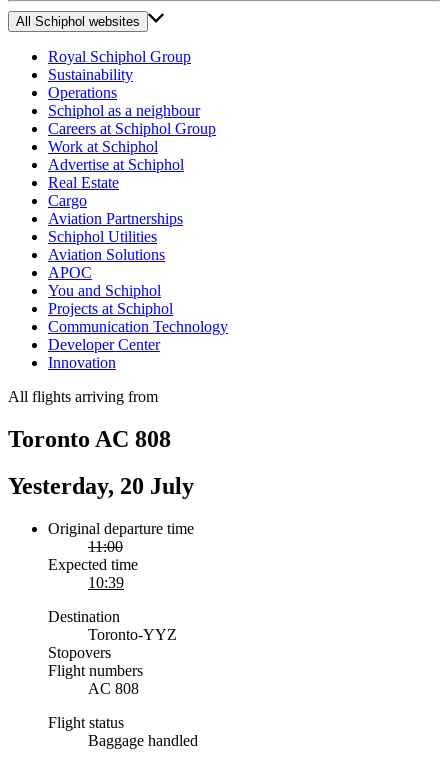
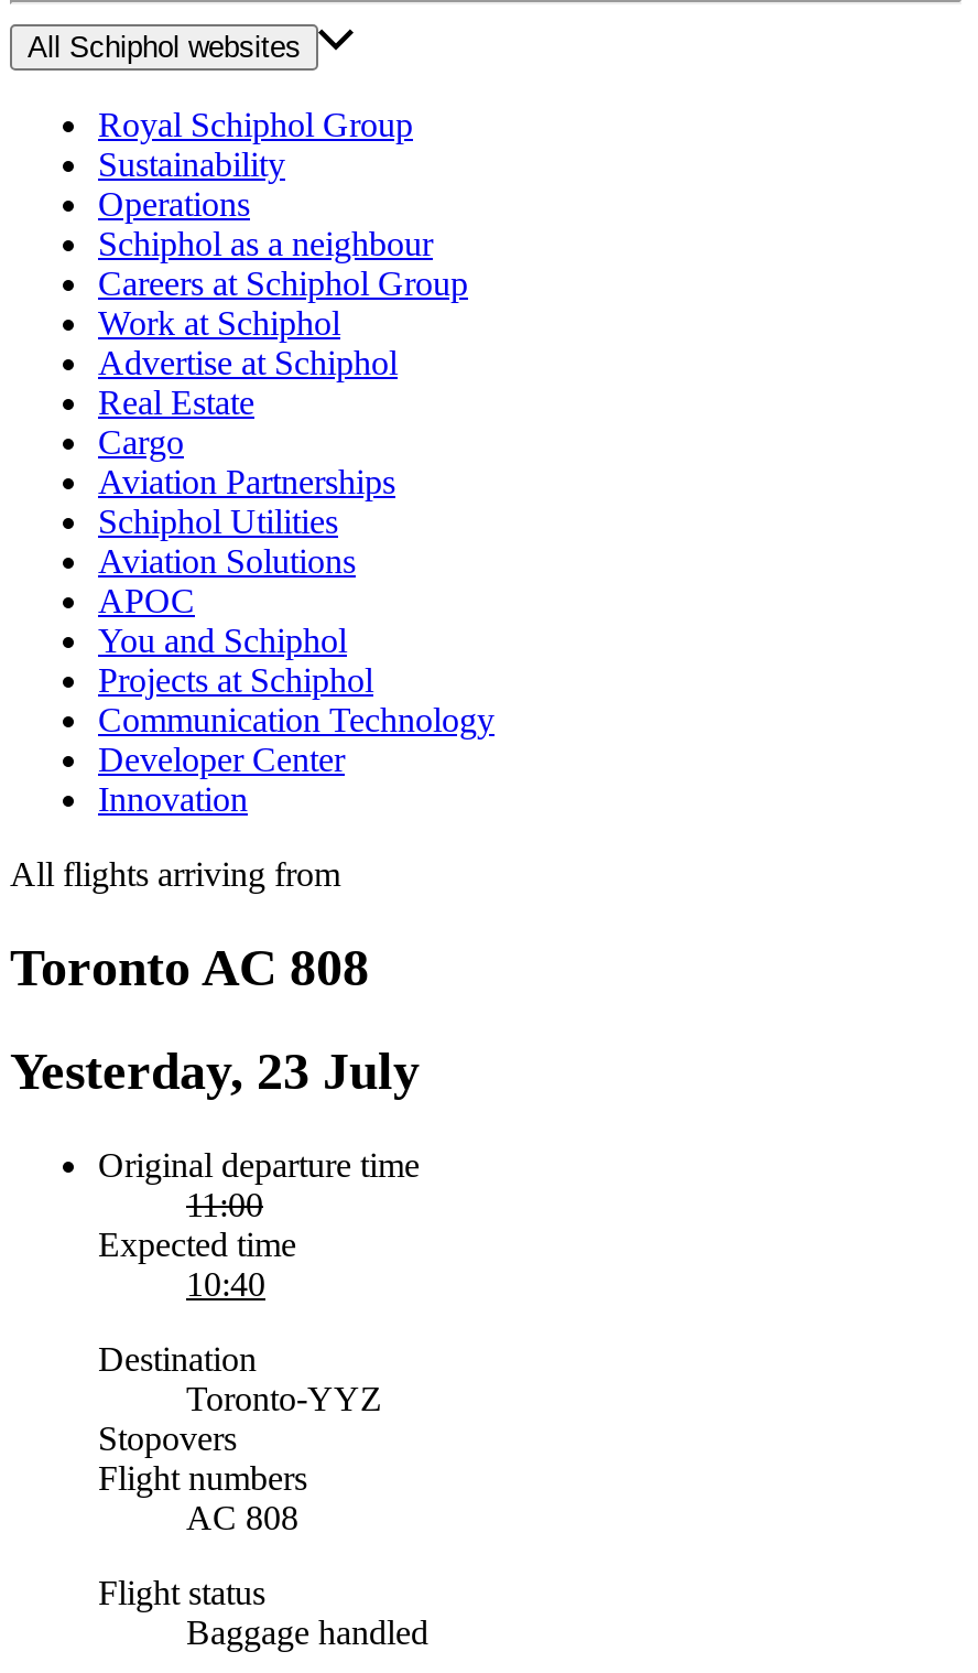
- Yesterday, 20 July
+ Yesterday, 23 July

- 10:39
+ 10:40
